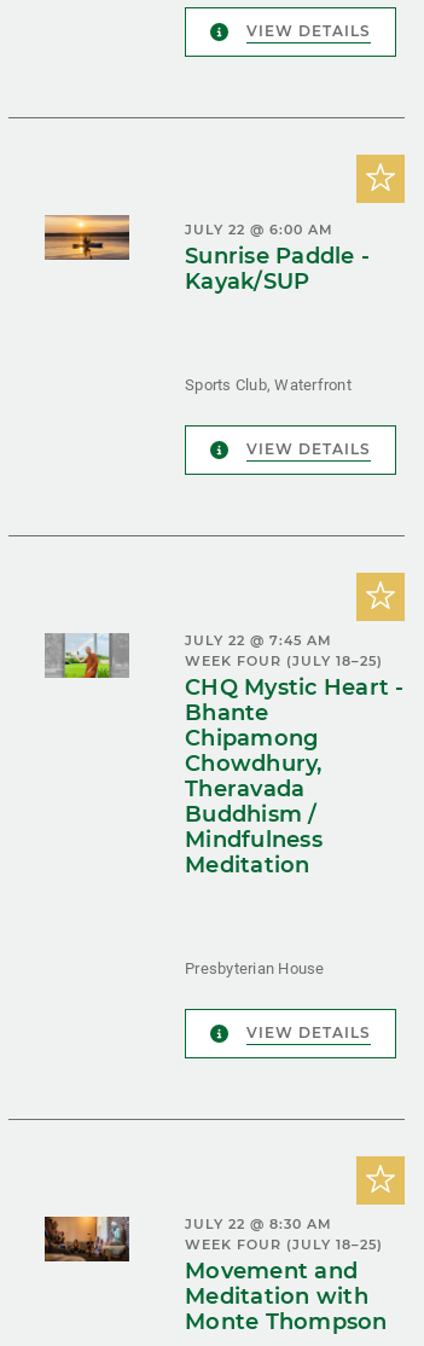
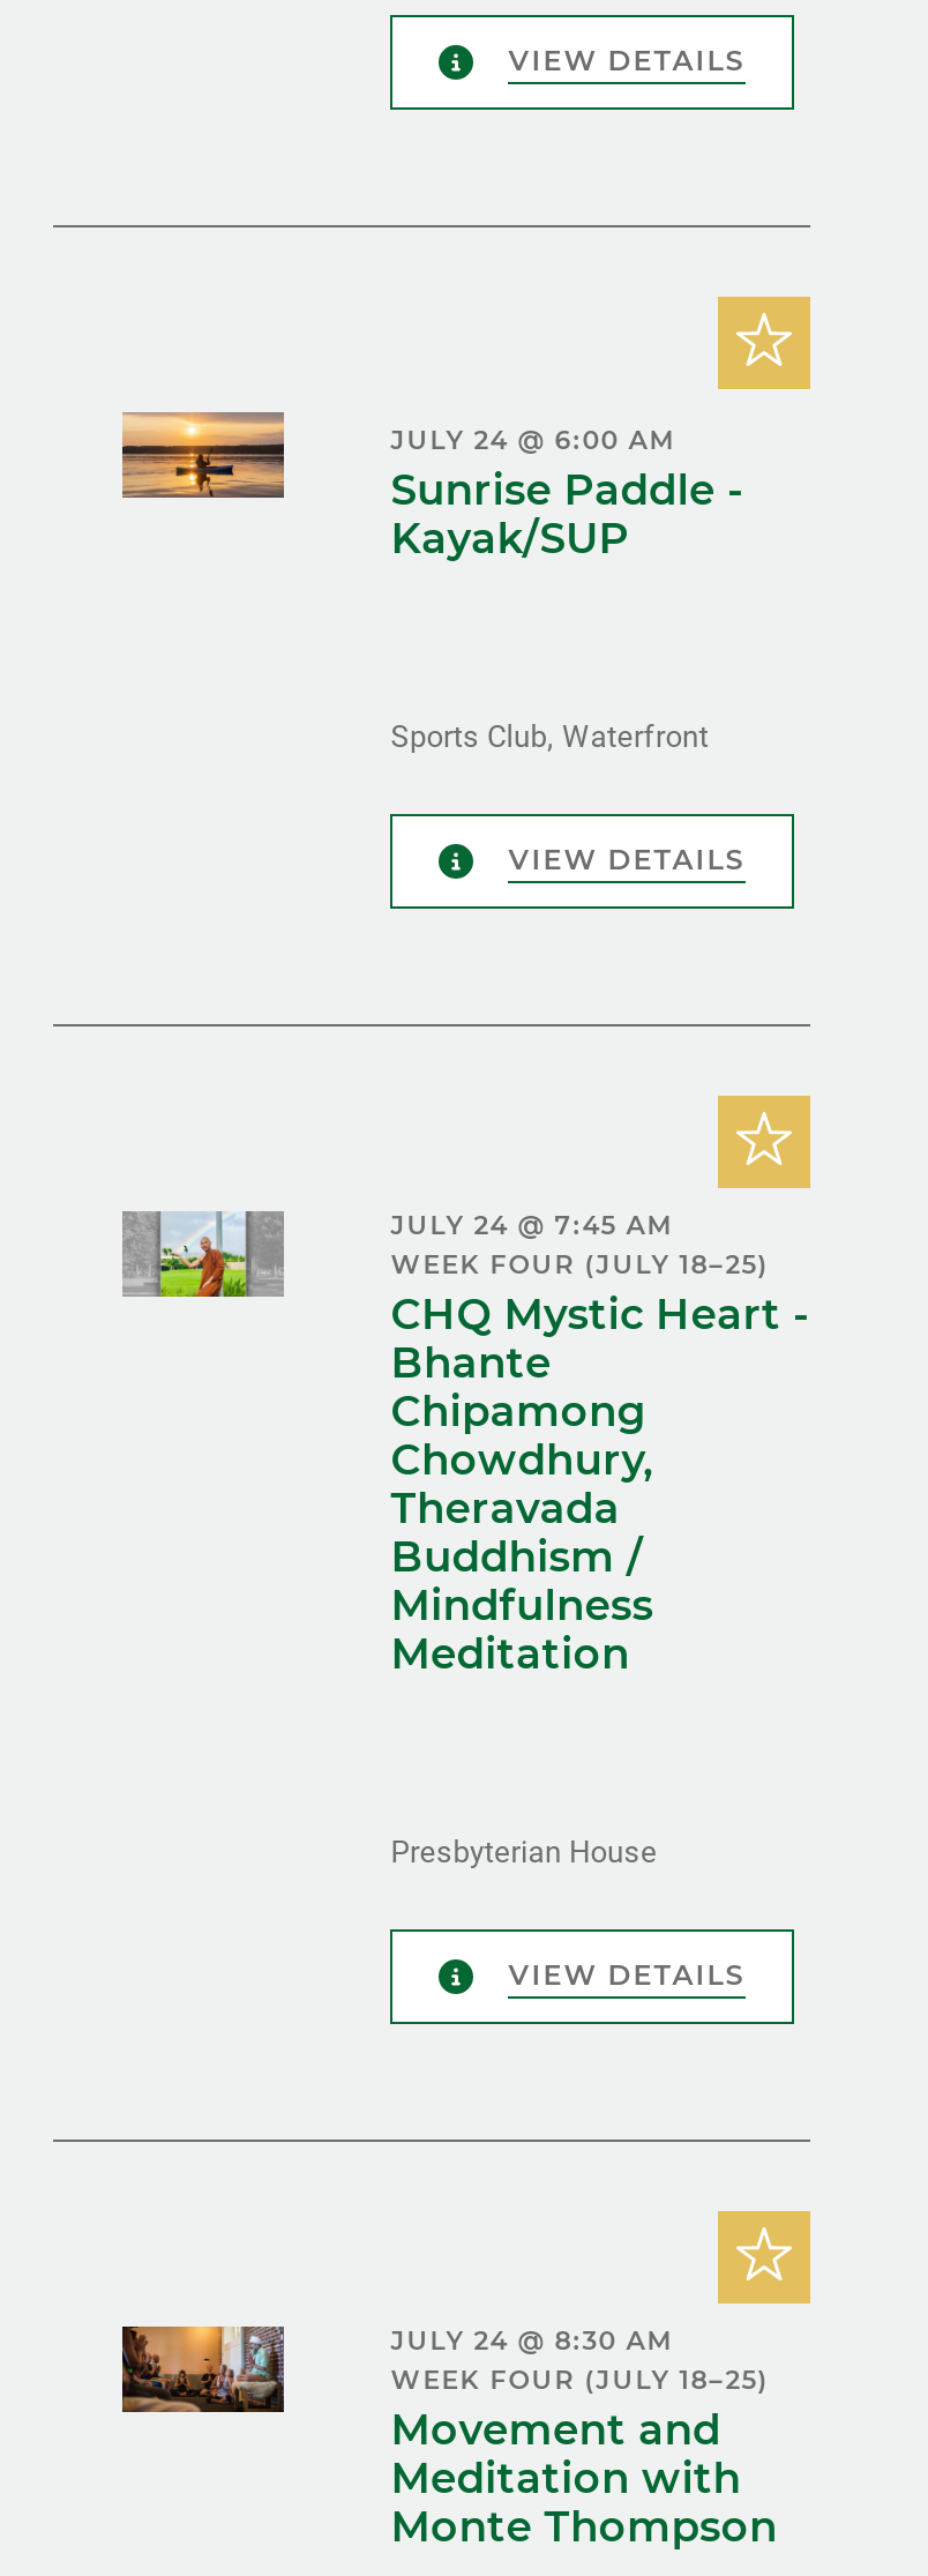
- JULY 22 @ 6:00 AM
+ JULY 24 @ 6:00 AM

- JULY 22 @ 7:45 AM
+ JULY 24 @ 7:45 AM

- JULY 22 @ 8:30 AM
+ JULY 24 @ 8:30 AM
